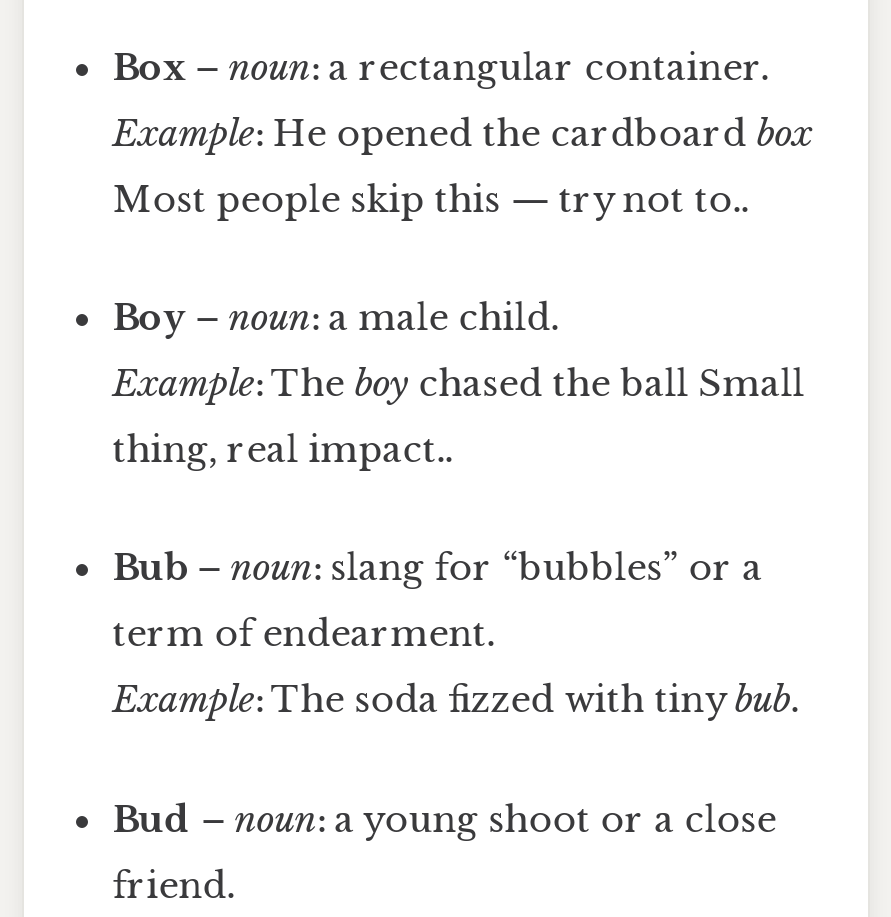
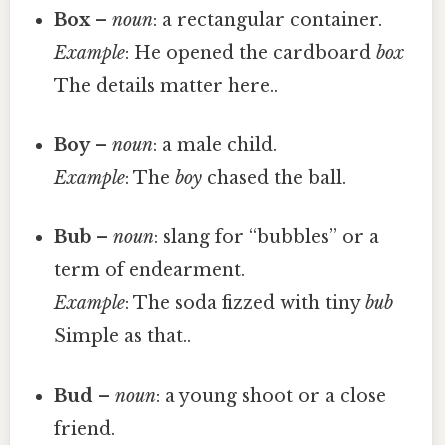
- Most people skip this — try not to..
+ The details matter here..

- Example: The boy chased the ball Small
- thing, real impact..
+ Example: The boy chased the ball.

moved up: Bub – noun: slang for “bubbles” or a | term of endearment.

- Example: The soda fizzed with tinybub.
+ Example: The soda fizzed with tiny bub
+ Simple as that..
